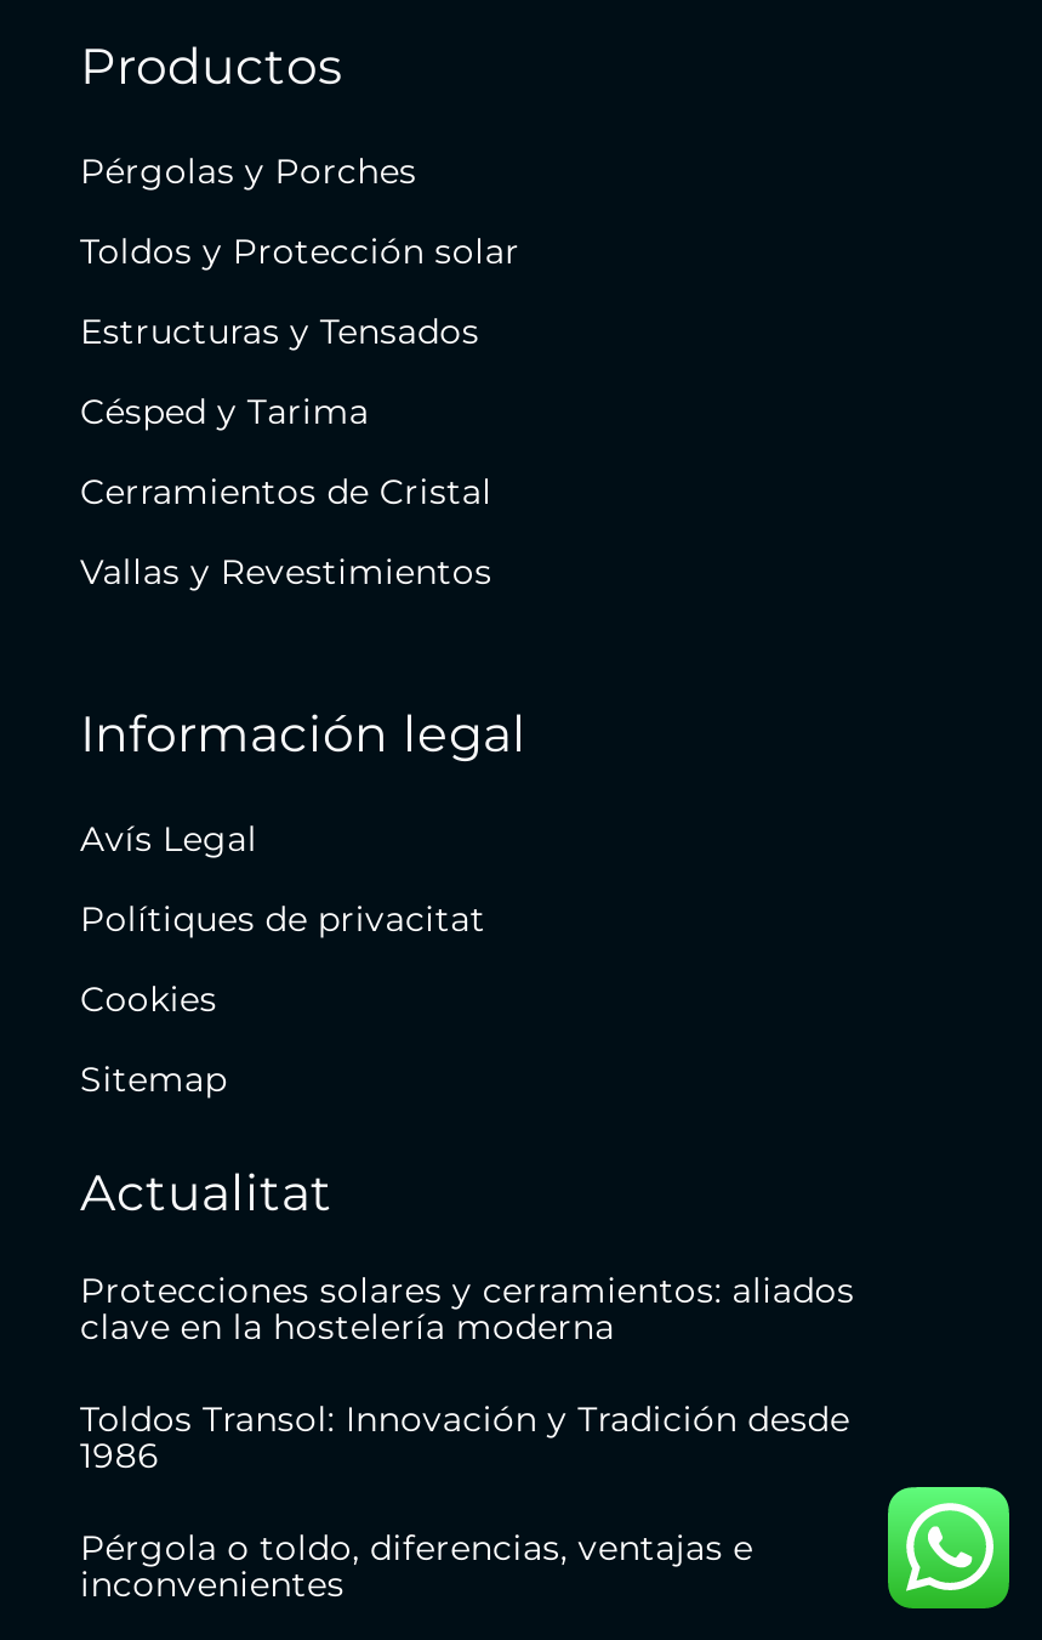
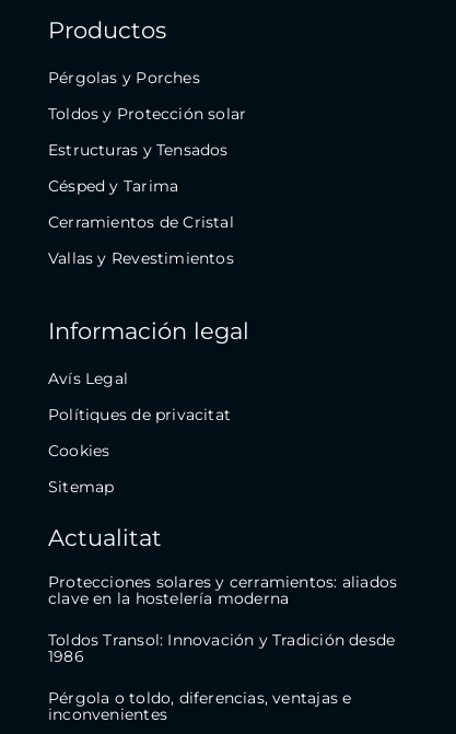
- [image]
